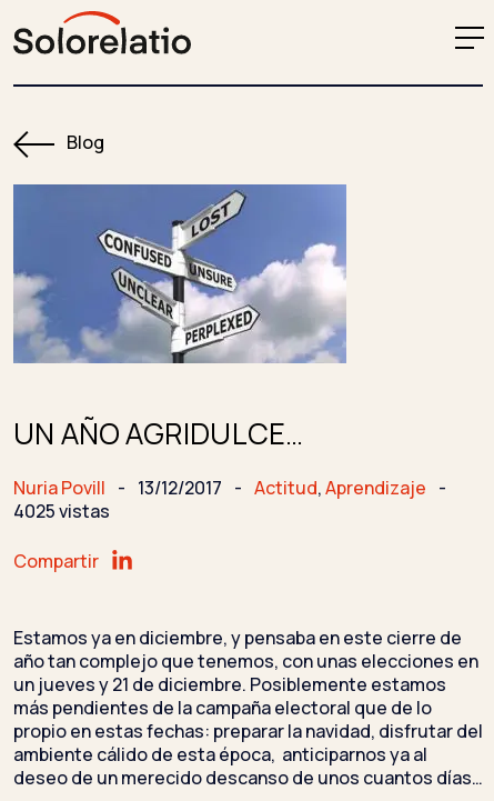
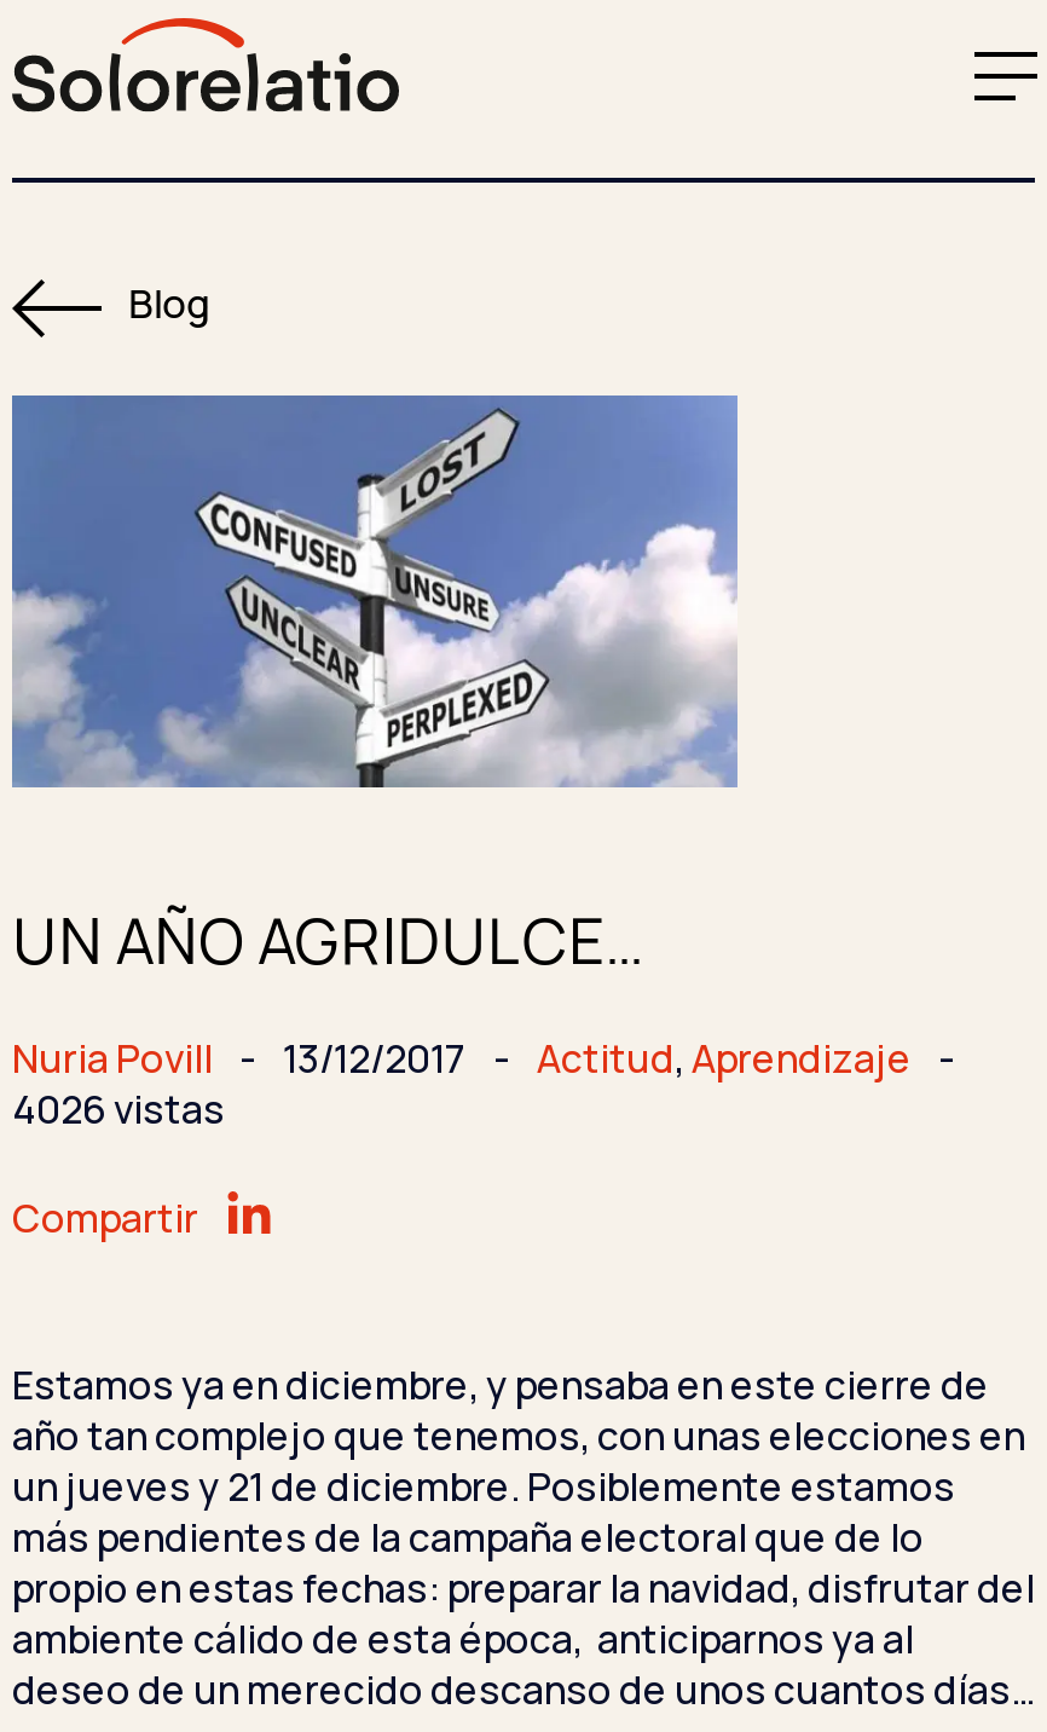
- 4025 vistas
+ 4026 vistas
